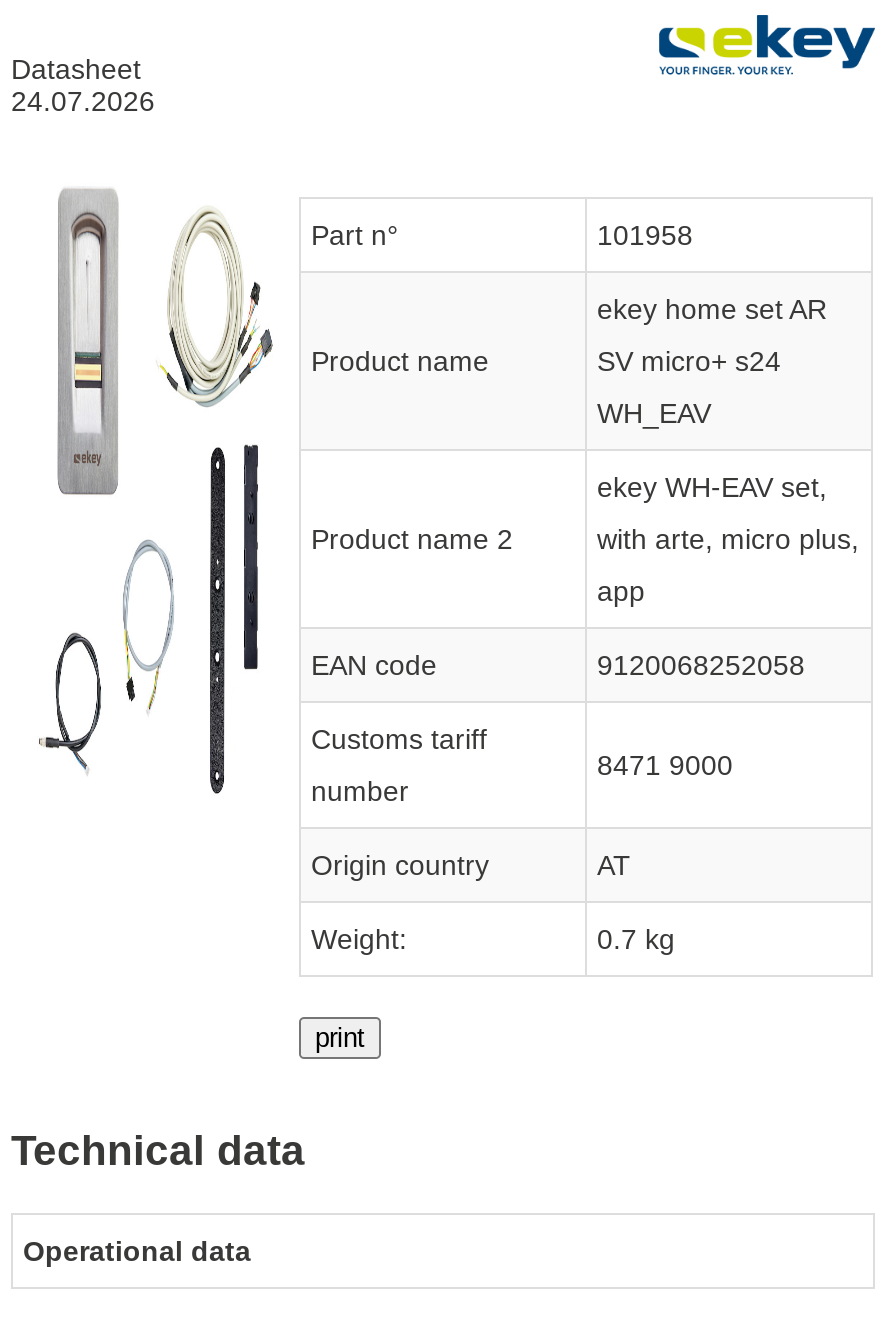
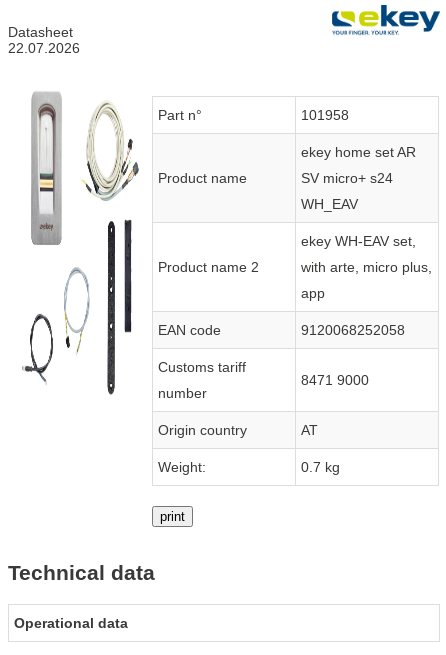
- 24.07.2026
+ 22.07.2026
